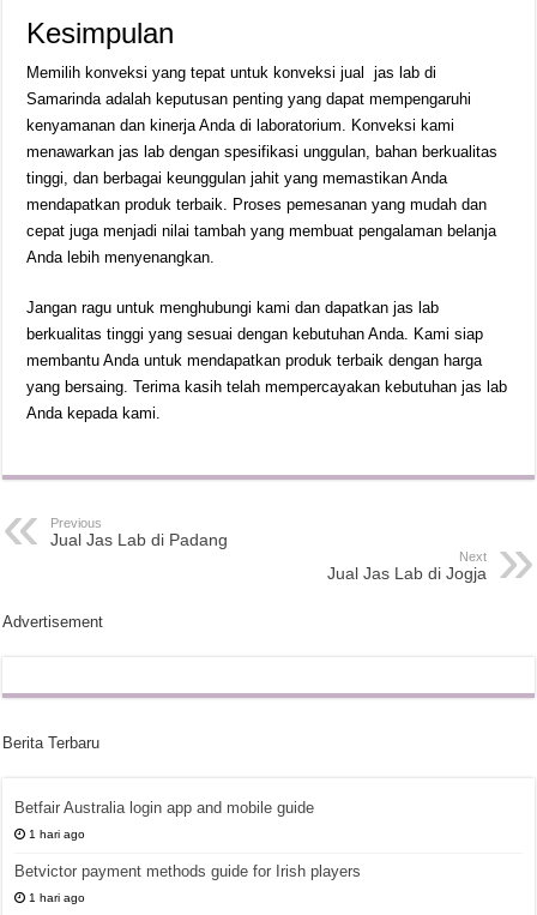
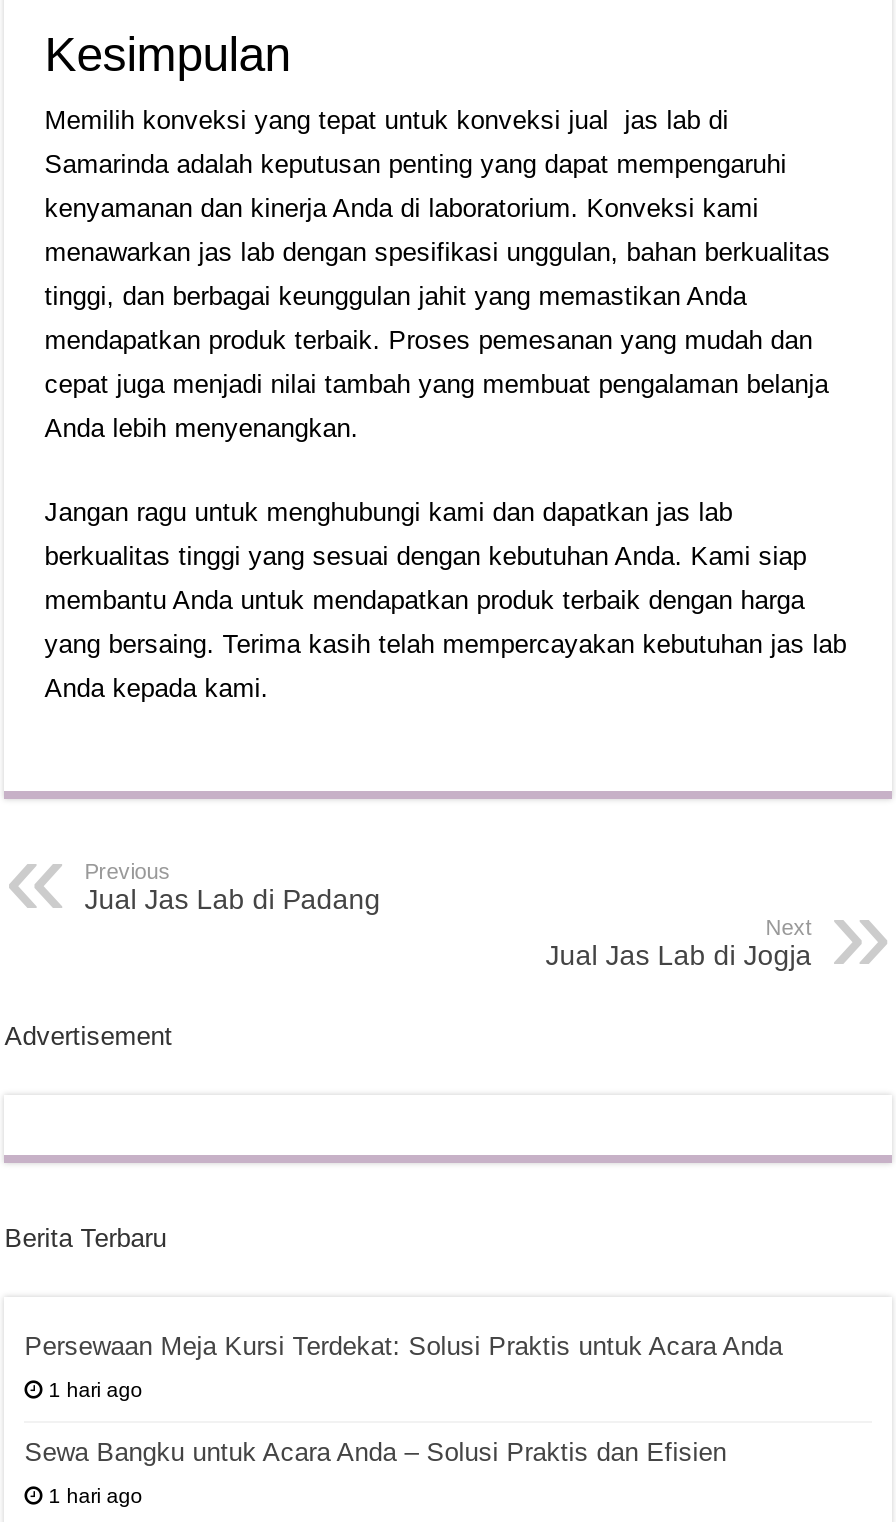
- Betfair Australia login app and mobile guide
+ Persewaan Meja Kursi Terdekat: Solusi Praktis untuk Acara Anda

- Betvictor payment methods guide for Irish players
+ Sewa Bangku untuk Acara Anda – Solusi Praktis dan Efisien
